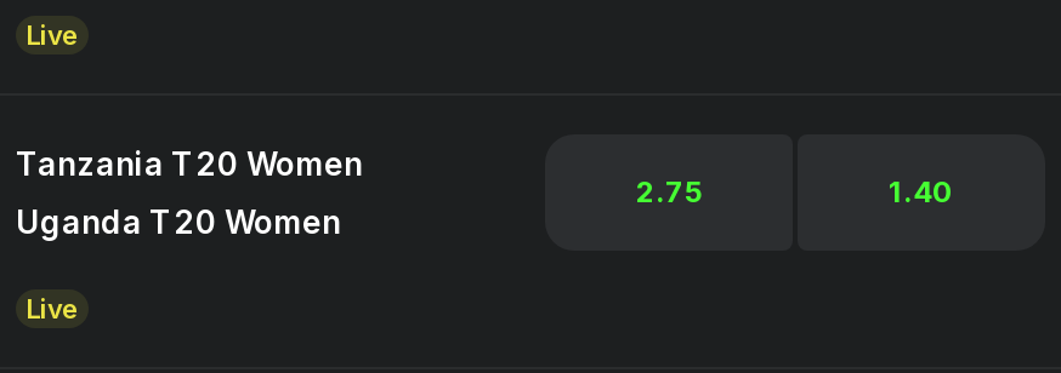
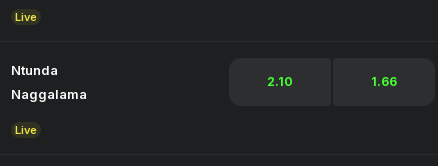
- Tanzania T20 Women
+ Ntunda

- 2.75
- 1.40
+ 2.10
+ 1.66

- Uganda T20 Women
+ Naggalama
